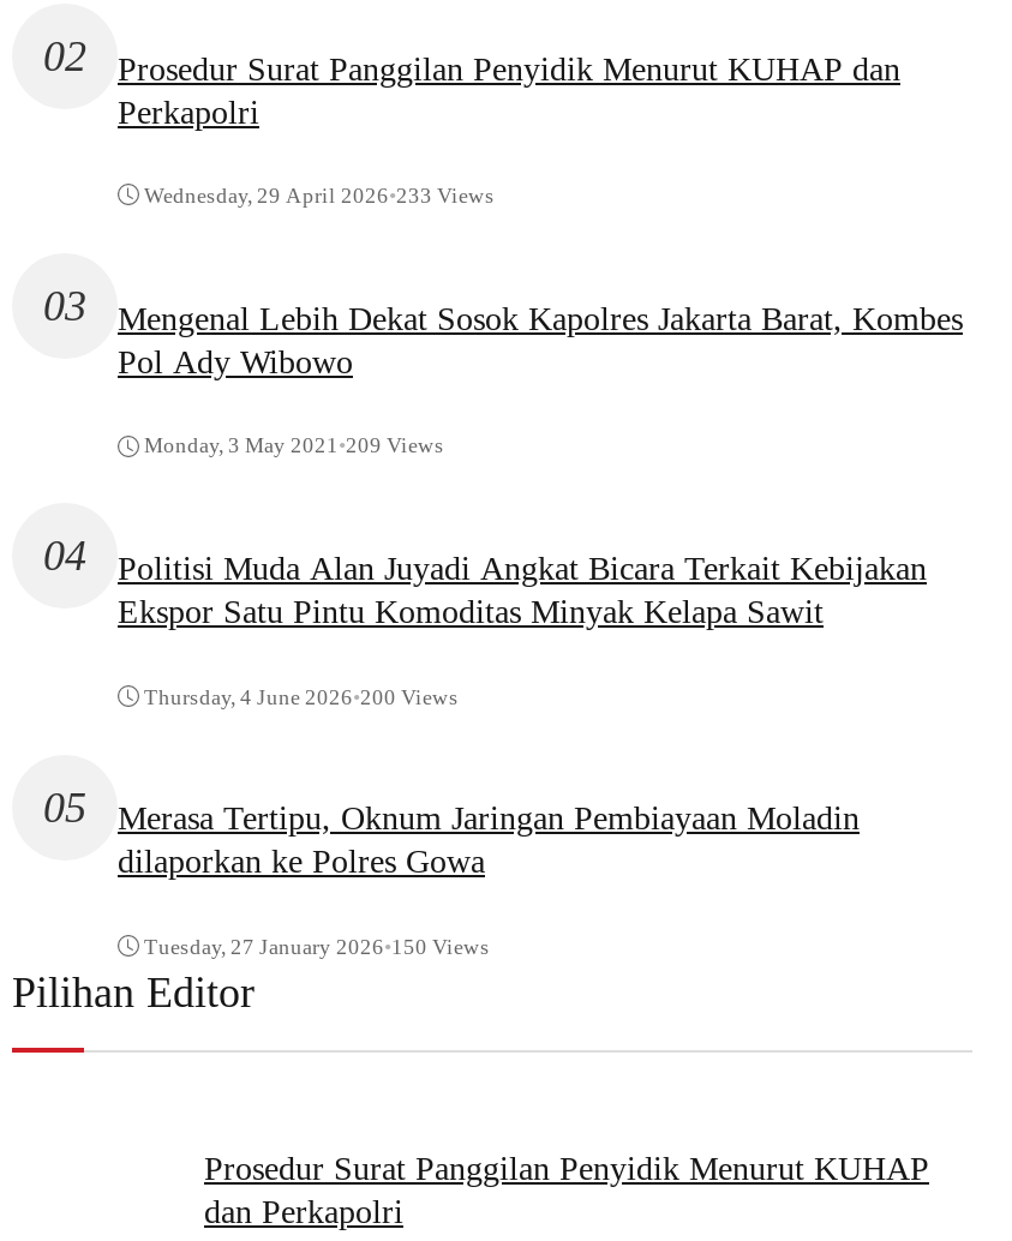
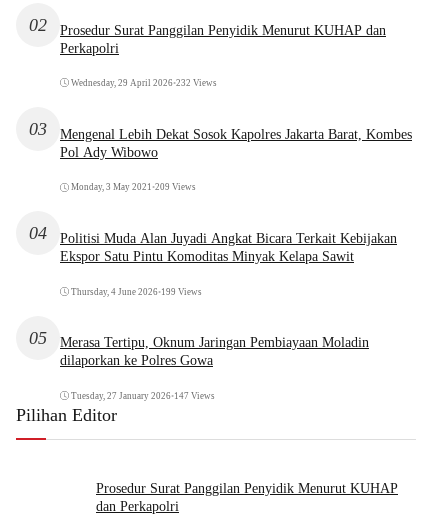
- Wednesday, 29 April 2026•233 Views
+ Wednesday, 29 April 2026•232 Views

- Thursday, 4 June 2026•200 Views
+ Thursday, 4 June 2026•199 Views

- Tuesday, 27 January 2026•150 Views
+ Tuesday, 27 January 2026•147 Views
